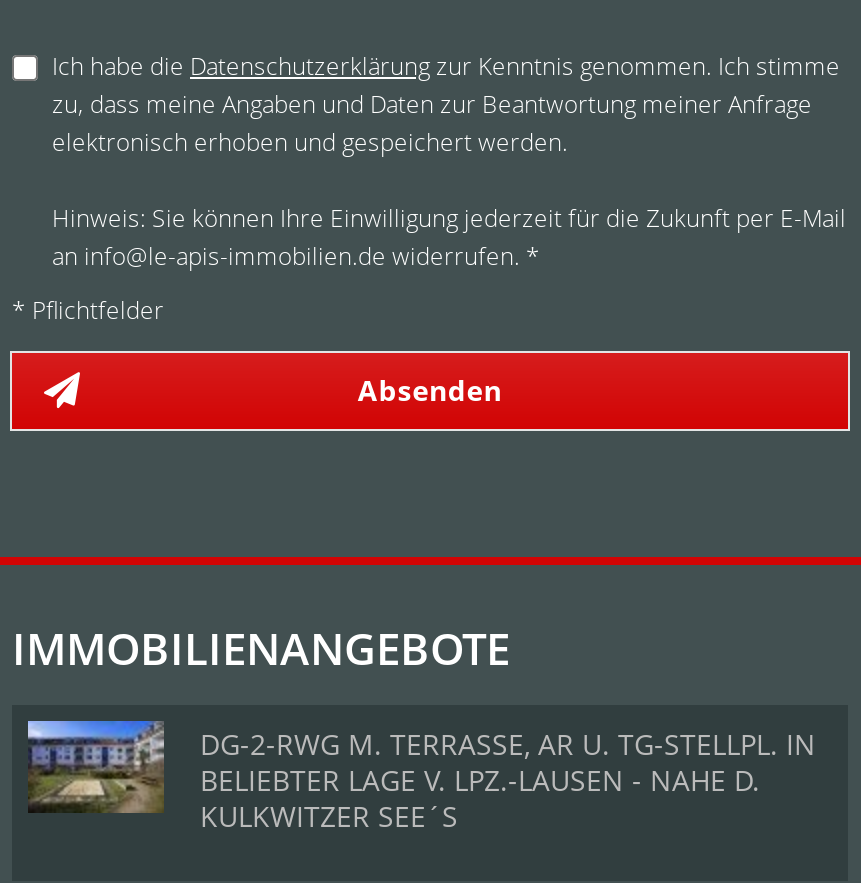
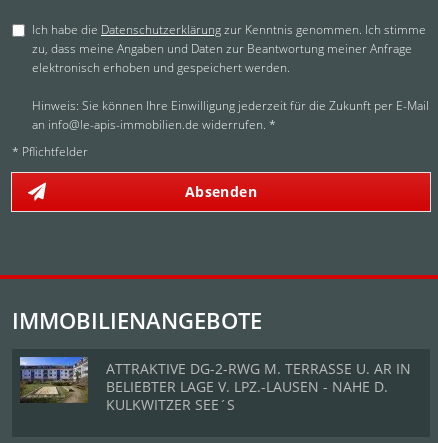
- DG-2-RWG M. TERRASSE, AR U. TG-STELLPL. IN
+ ATTRAKTIVE DG-2-RWG M. TERRASSE U. AR IN
